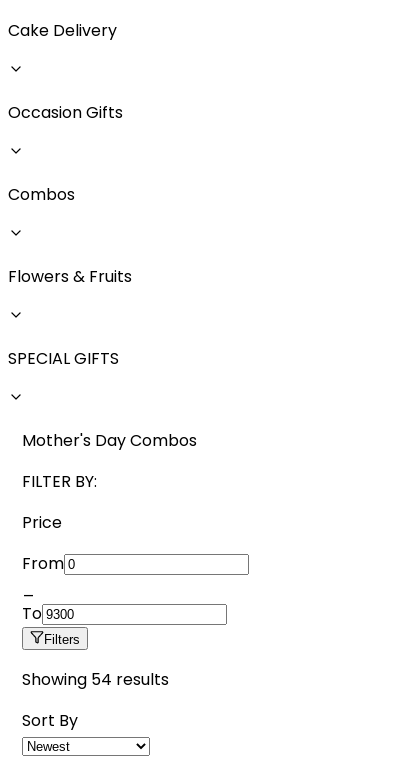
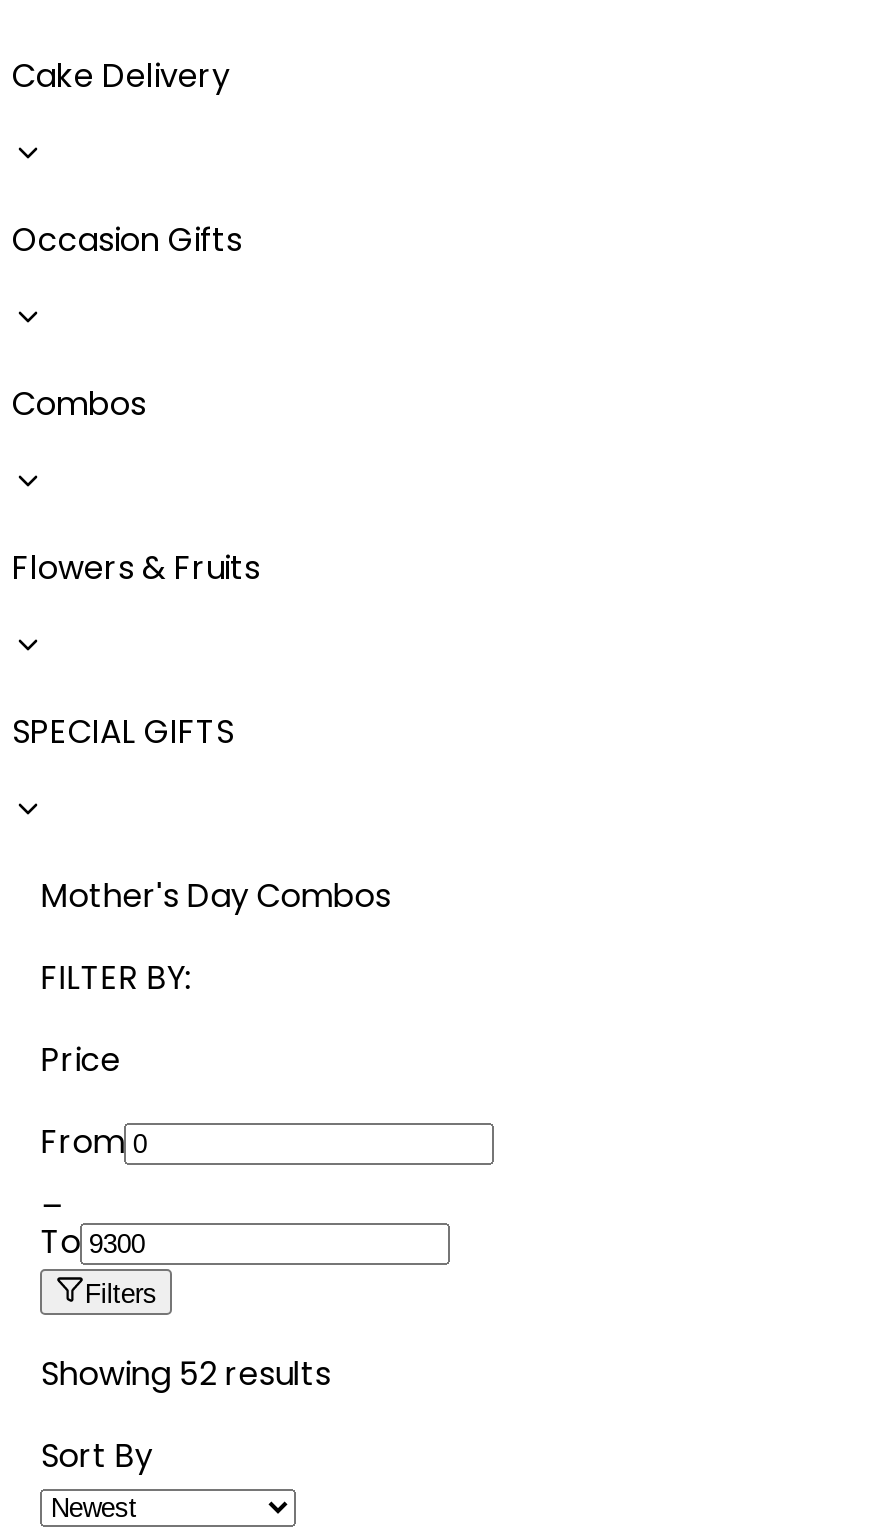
- Showing 54 results
+ Showing 52 results
